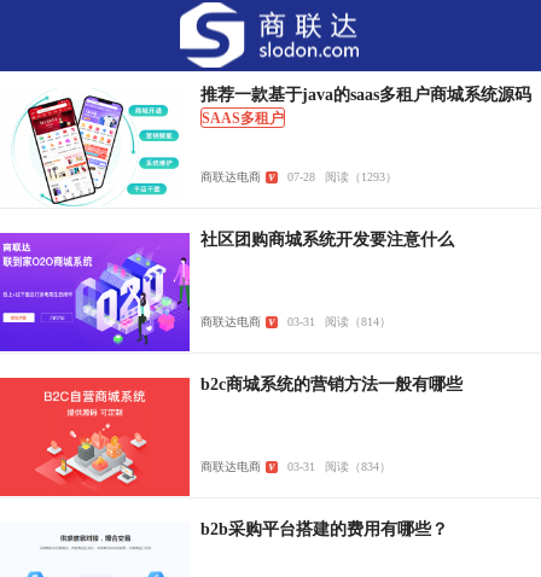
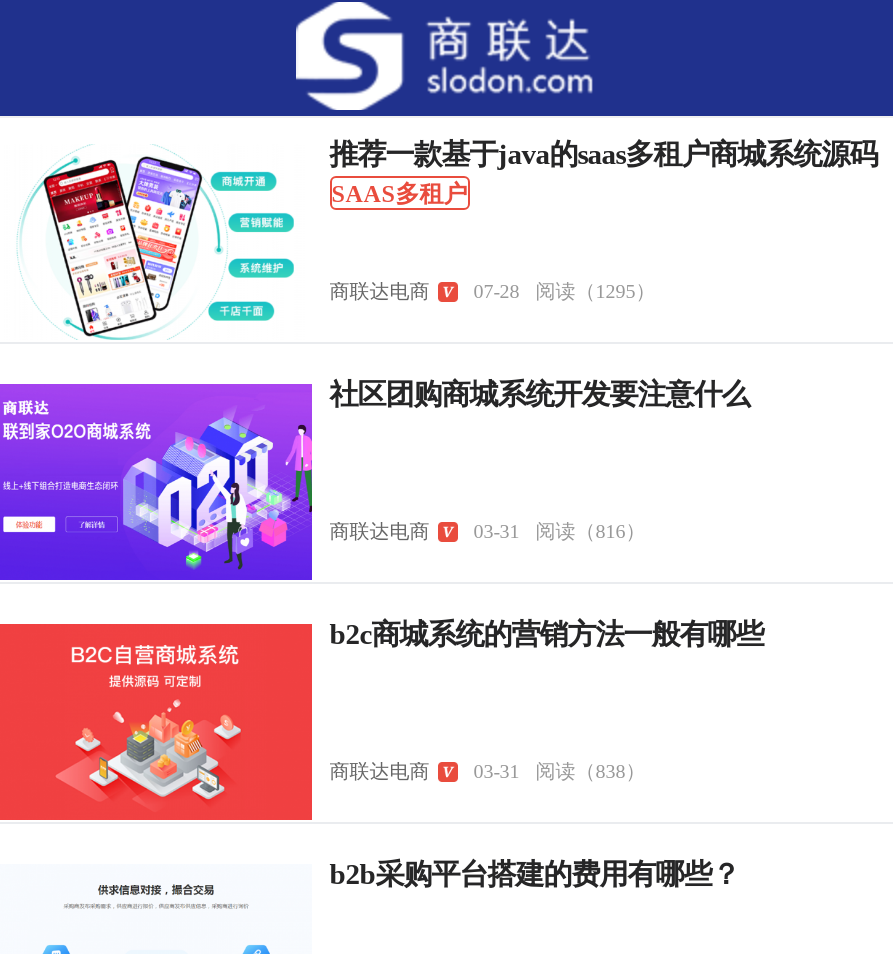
- 商联达电商 07-28 阅读（1293）
+ 商联达电商 07-28 阅读（1295）

- 商联达电商 03-31 阅读（814）
+ 商联达电商 03-31 阅读（816）

- 商联达电商 03-31 阅读（834）
+ 商联达电商 03-31 阅读（838）
